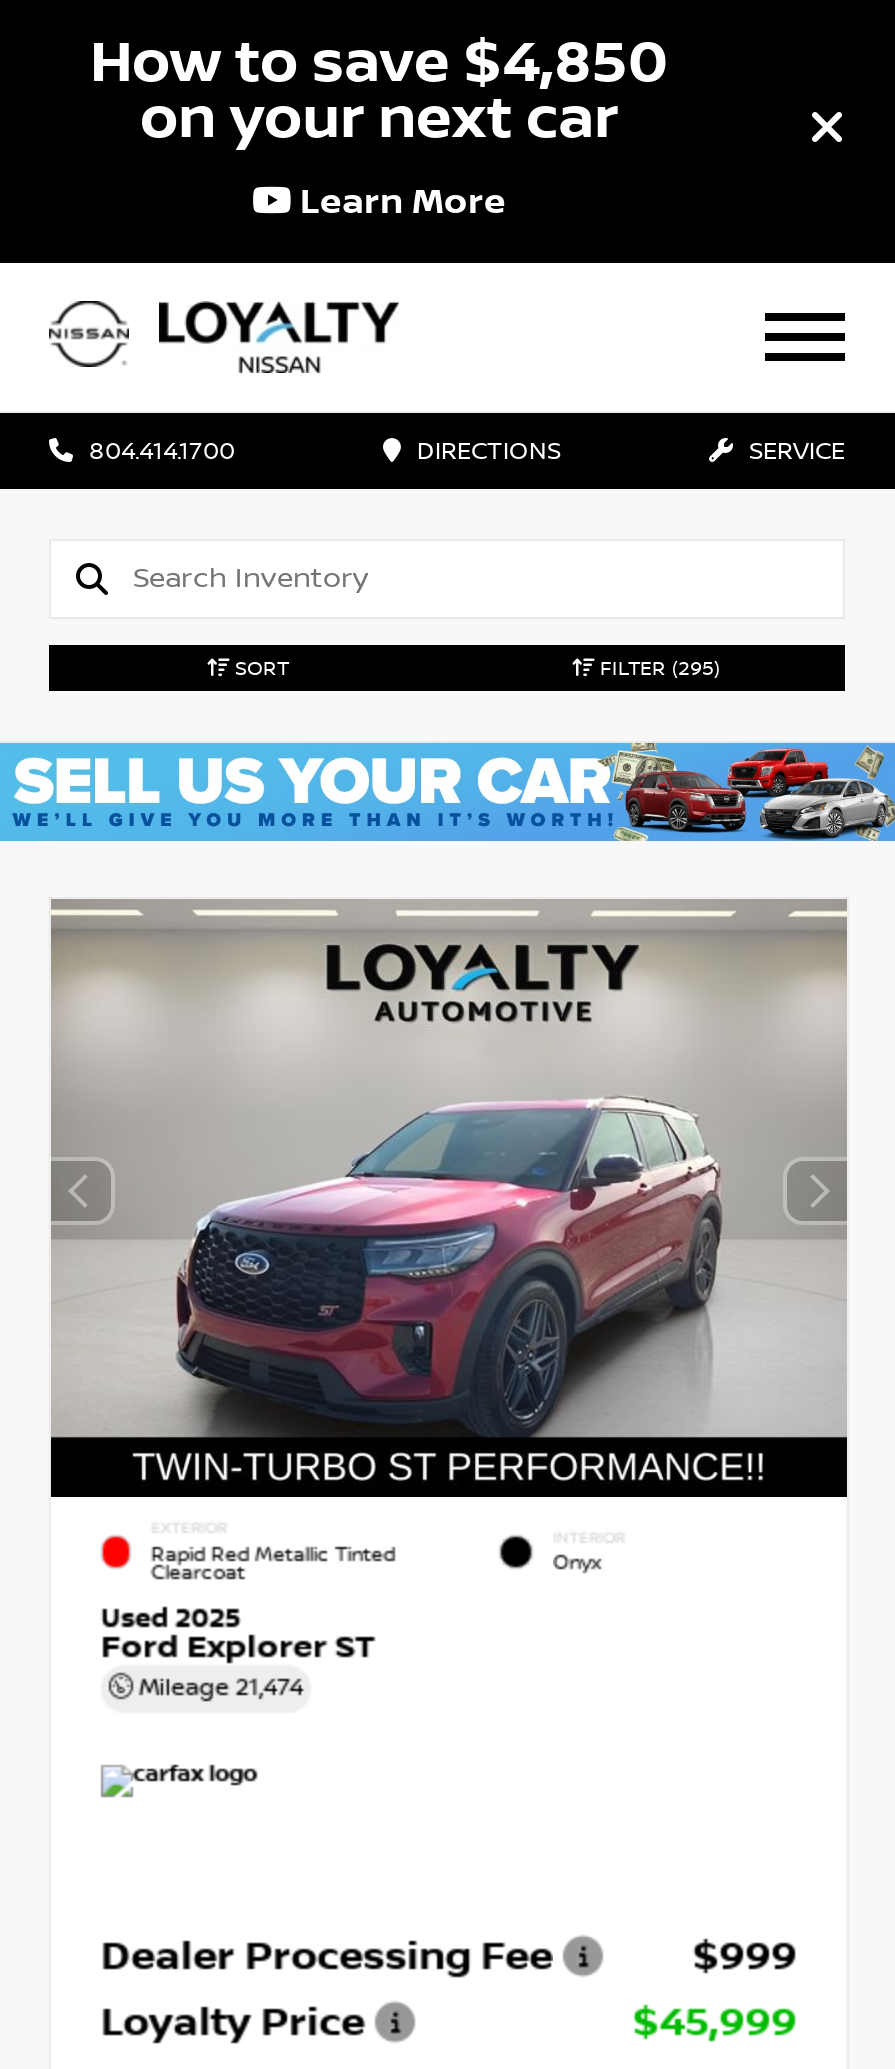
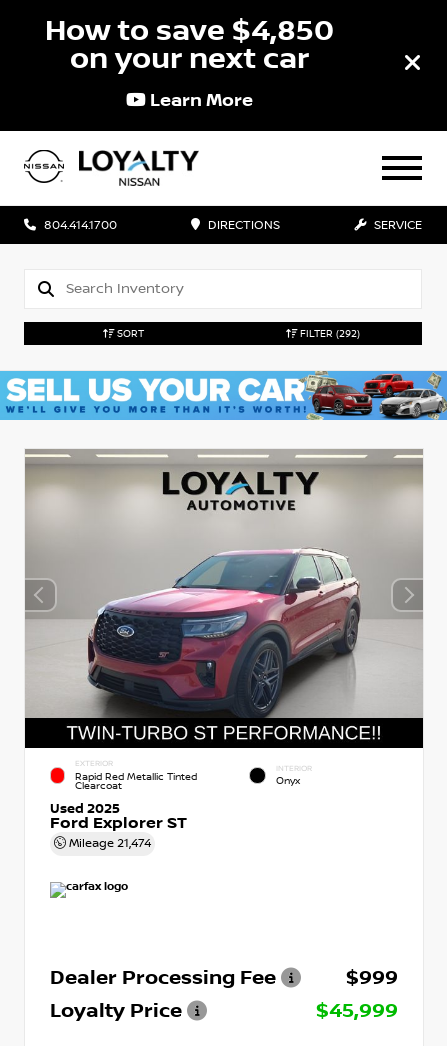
- FILTER (295)
+ FILTER (292)
